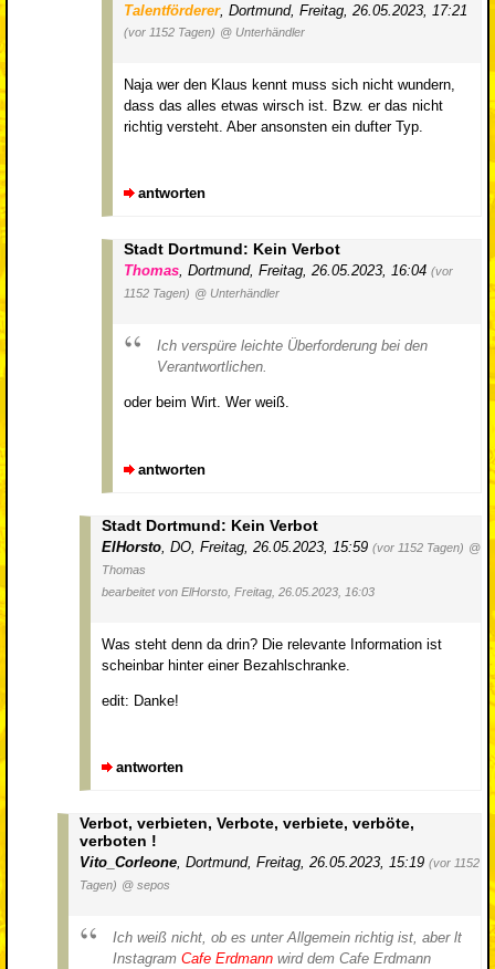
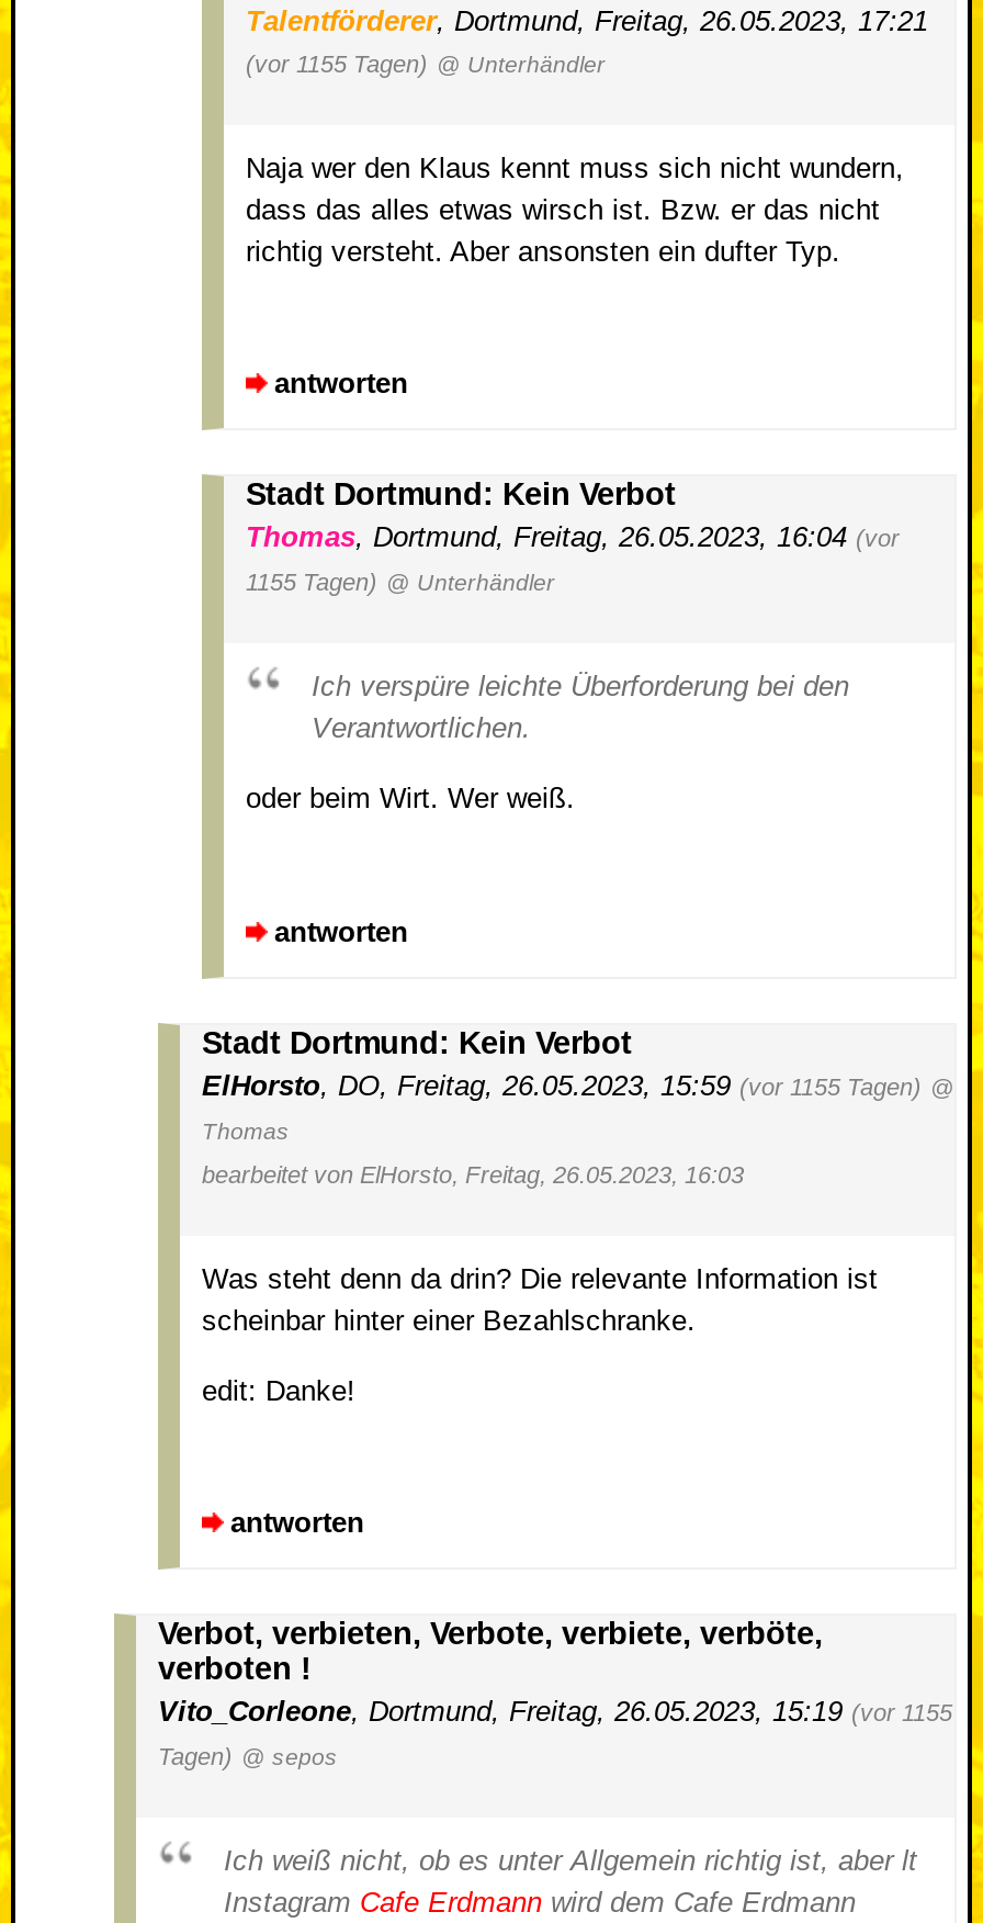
- (vor 1152 Tagen) @ Unterhändler
+ (vor 1155 Tagen) @ Unterhändler

- 1152 Tagen) @ Unterhändler
+ 1155 Tagen) @ Unterhändler

- ElHorsto, DO, Freitag, 26.05.2023, 15:59 (vor 1152 Tagen) @
+ ElHorsto, DO, Freitag, 26.05.2023, 15:59 (vor 1155 Tagen) @

- Vito_Corleone, Dortmund, Freitag, 26.05.2023, 15:19 (vor 1152
+ Vito_Corleone, Dortmund, Freitag, 26.05.2023, 15:19 (vor 1155
